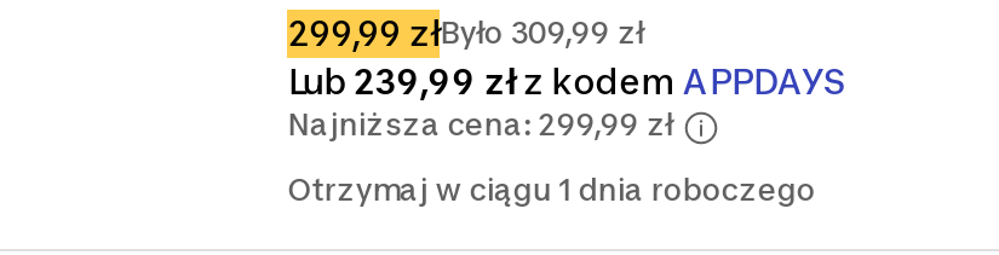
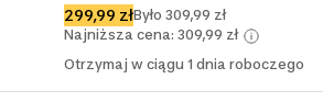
- Lub 239,99 zł z kodem APPDAYS
- Najniższa cena: 299,99 zł
+ Najniższa cena: 309,99 zł
